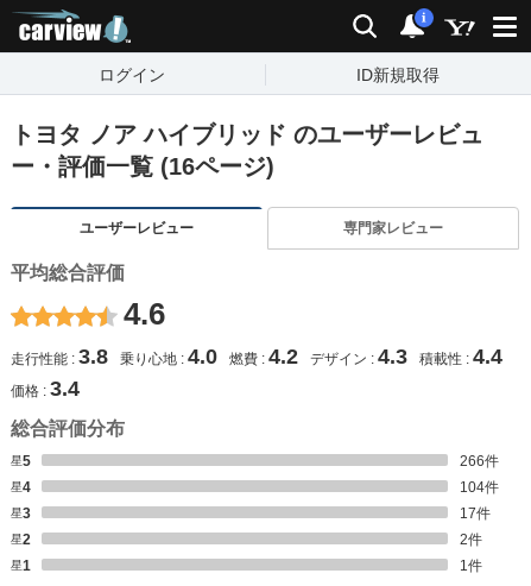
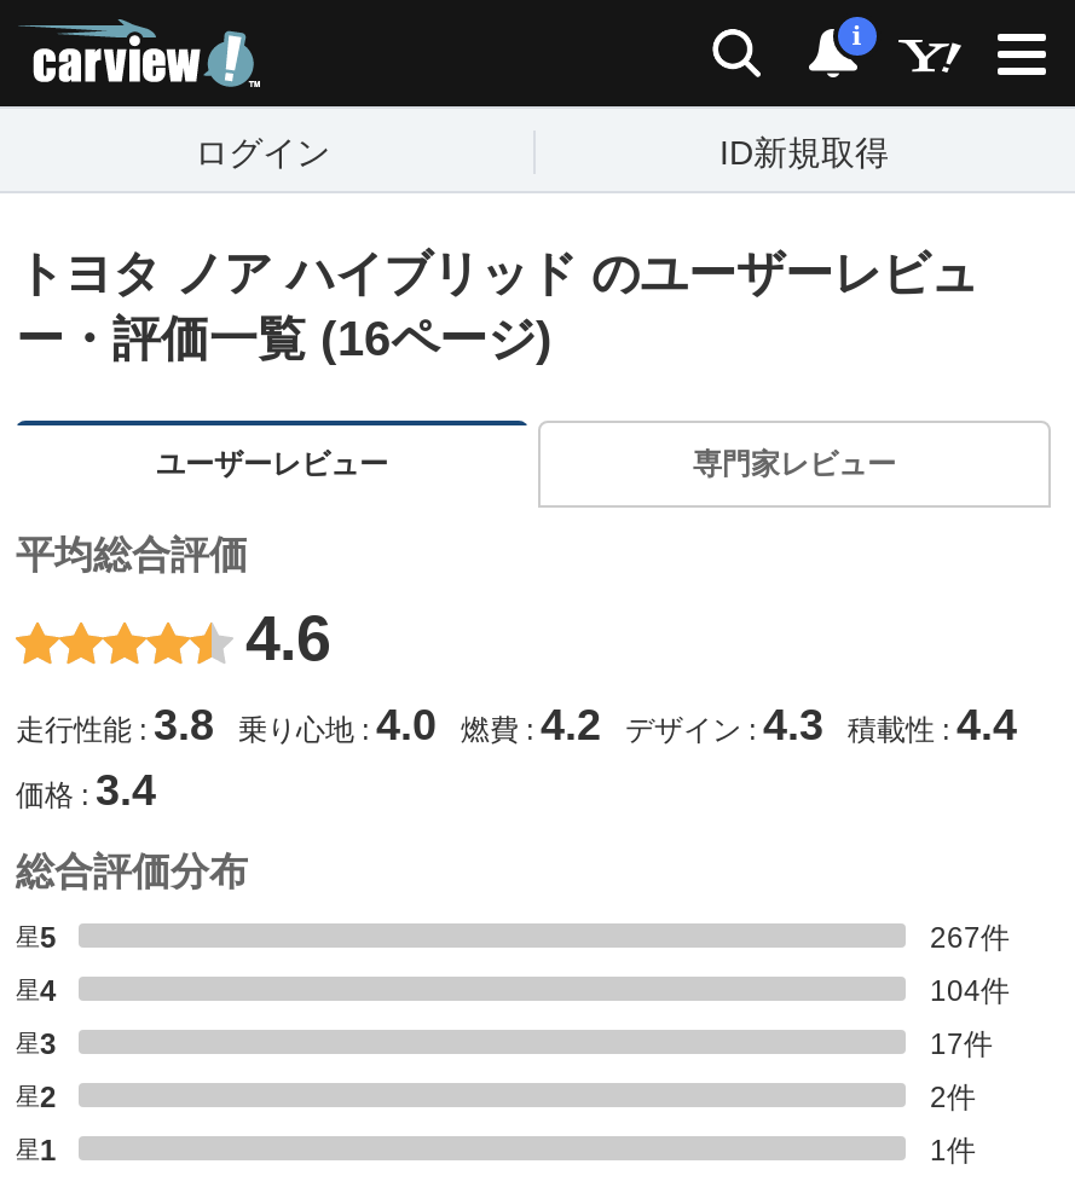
- 266件
+ 267件
